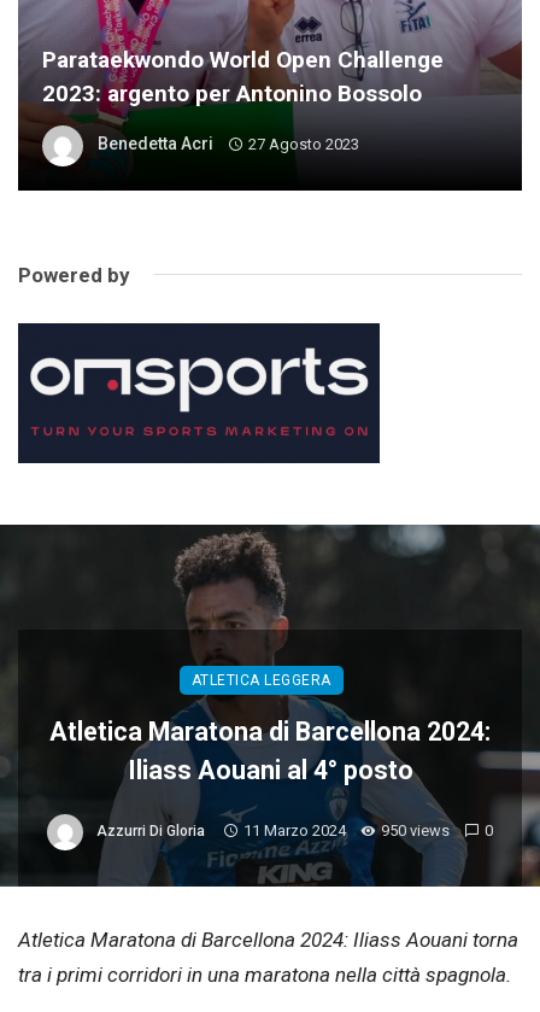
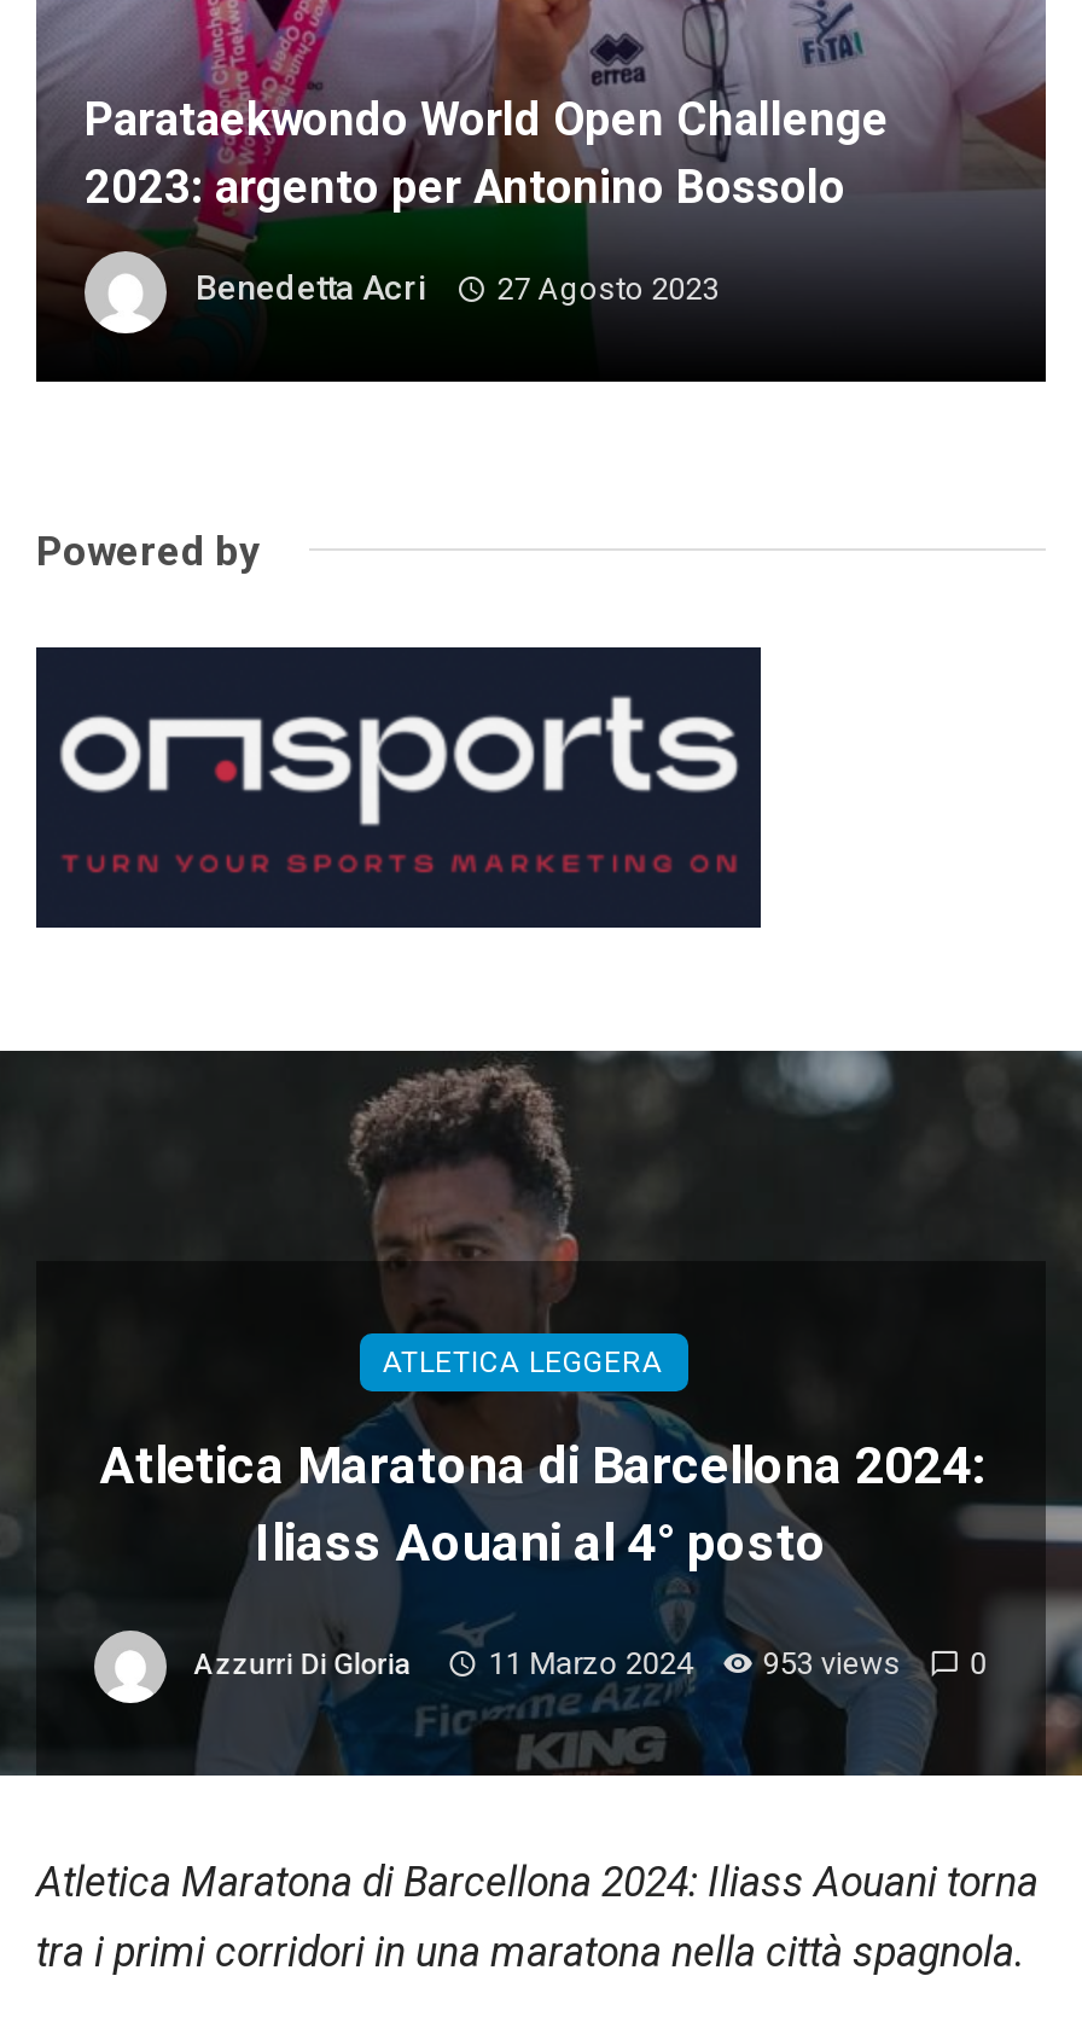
- 11 Marzo 2024 950 views 0
+ 11 Marzo 2024 953 views 0
